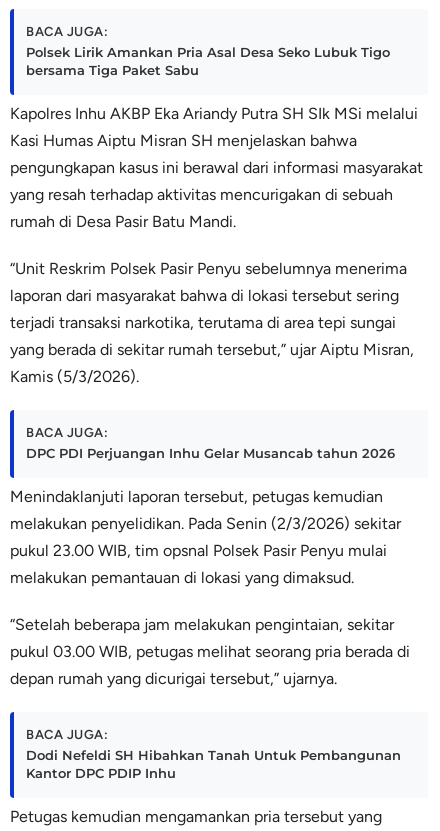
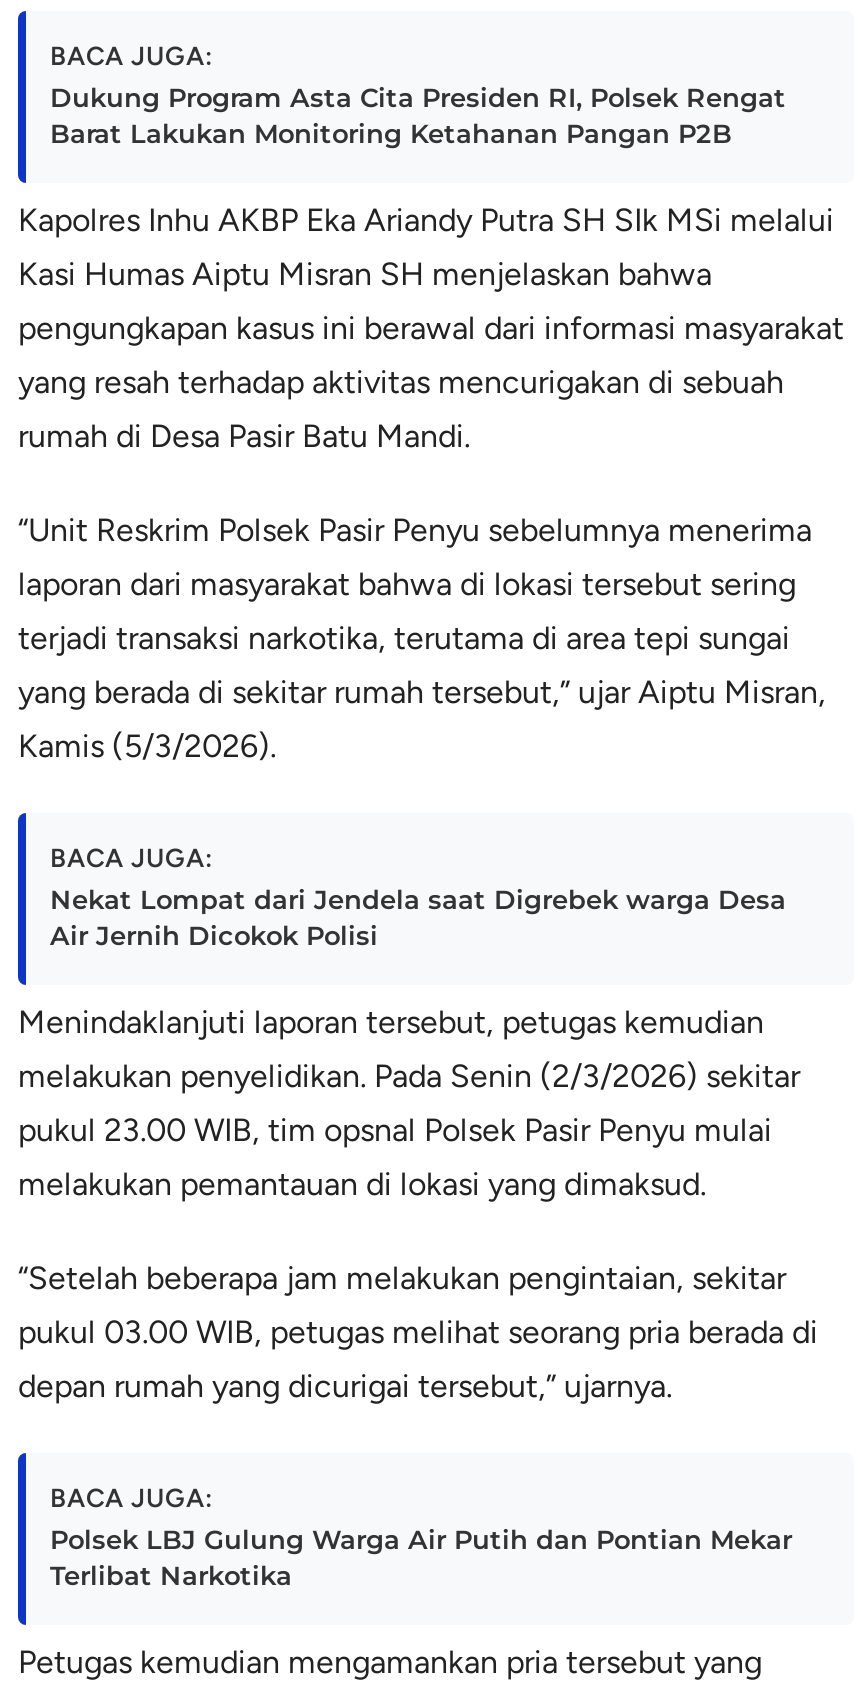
- Polsek Lirik Amankan Pria Asal Desa Seko Lubuk Tigo
- bersama Tiga Paket Sabu
+ Dukung Program Asta Cita Presiden RI, Polsek Rengat
+ Barat Lakukan Monitoring Ketahanan Pangan P2B

- DPC PDI Perjuangan Inhu Gelar Musancab tahun 2026
+ Nekat Lompat dari Jendela saat Digrebek warga Desa
+ Air Jernih Dicokok Polisi

- Dodi Nefeldi SH Hibahkan Tanah Untuk Pembangunan
- Kantor DPC PDIP Inhu
+ Polsek LBJ Gulung Warga Air Putih dan Pontian Mekar
+ Terlibat Narkotika
